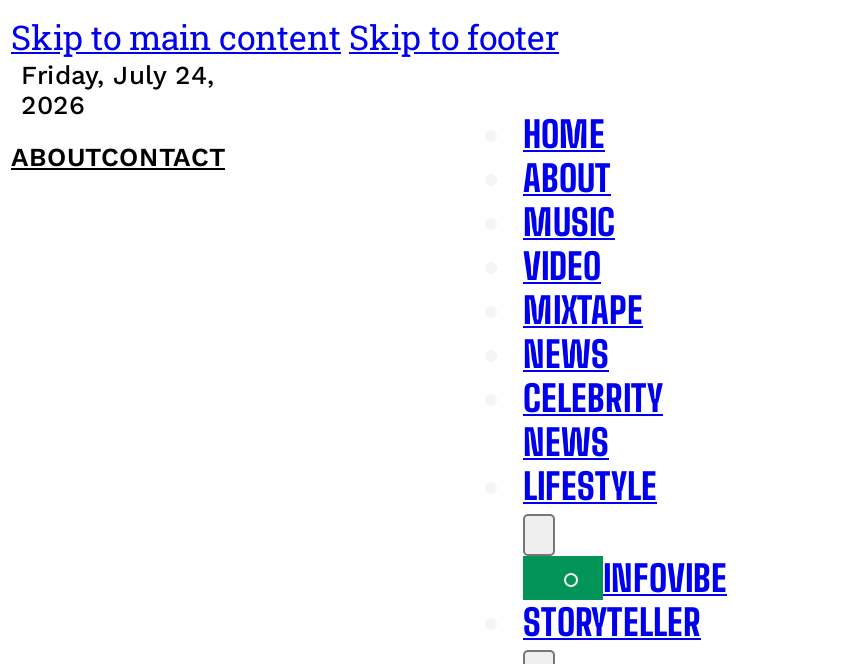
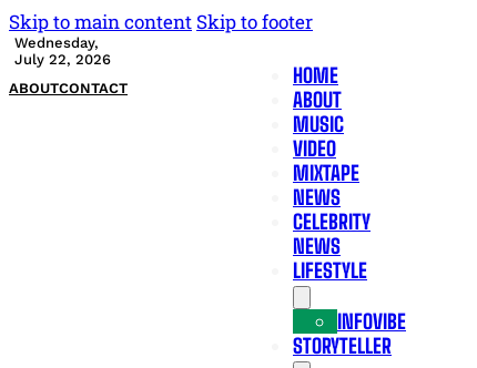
- Friday, July 24,
- 2026
+ Wednesday,
+ July 22, 2026
